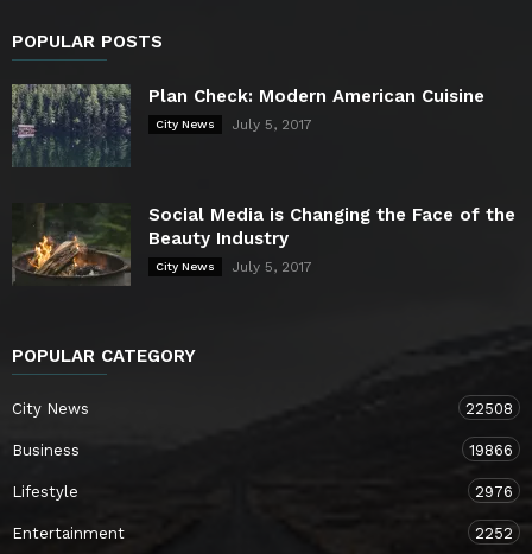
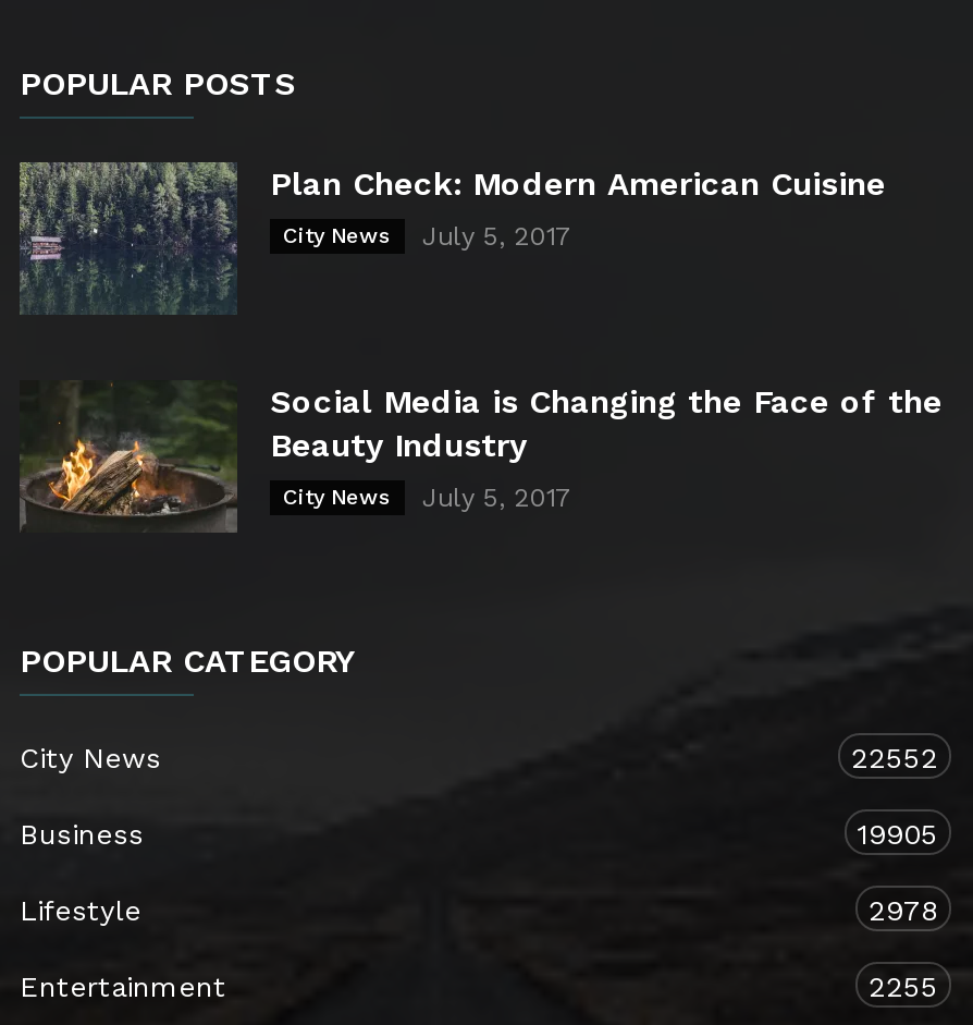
- 22508
+ 22552

- 19866
+ 19905

- 2976
+ 2978

- 2252
+ 2255
